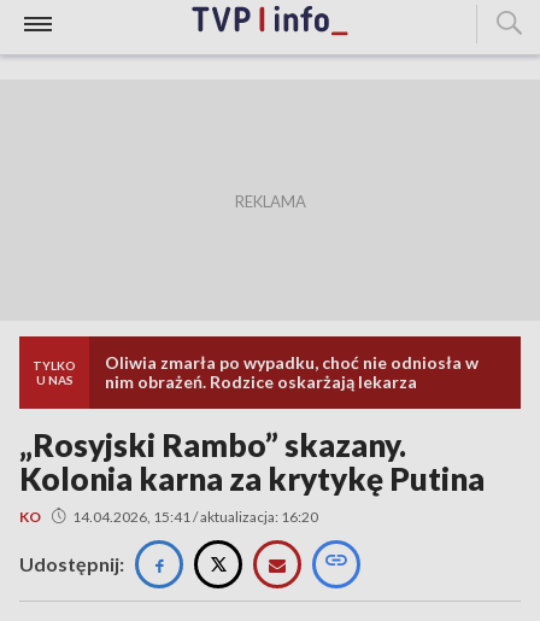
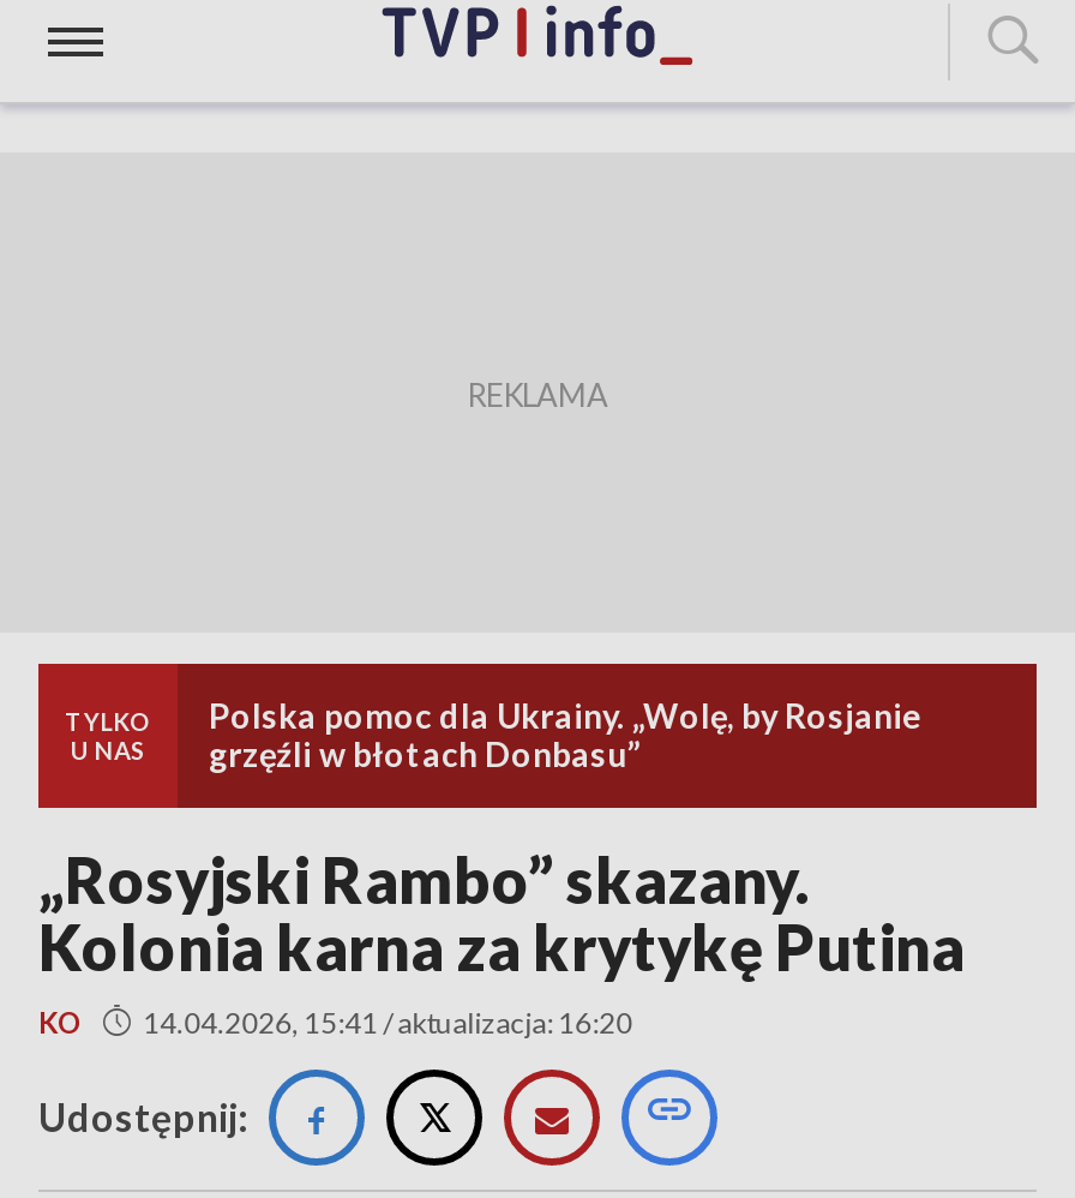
- Oliwia zmarła po wypadku, choć nie odniosła w
- nim obrażeń. Rodzice oskarżają lekarza
+ Polska pomoc dla Ukrainy. „Wolę, by Rosjanie
+ grzęźli w błotach Donbasu”
